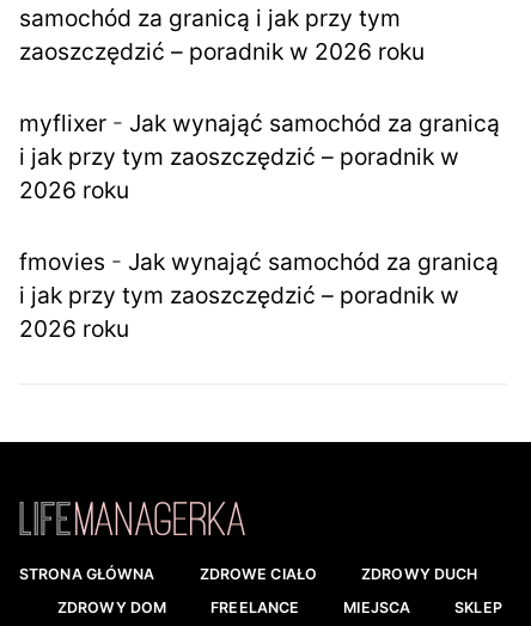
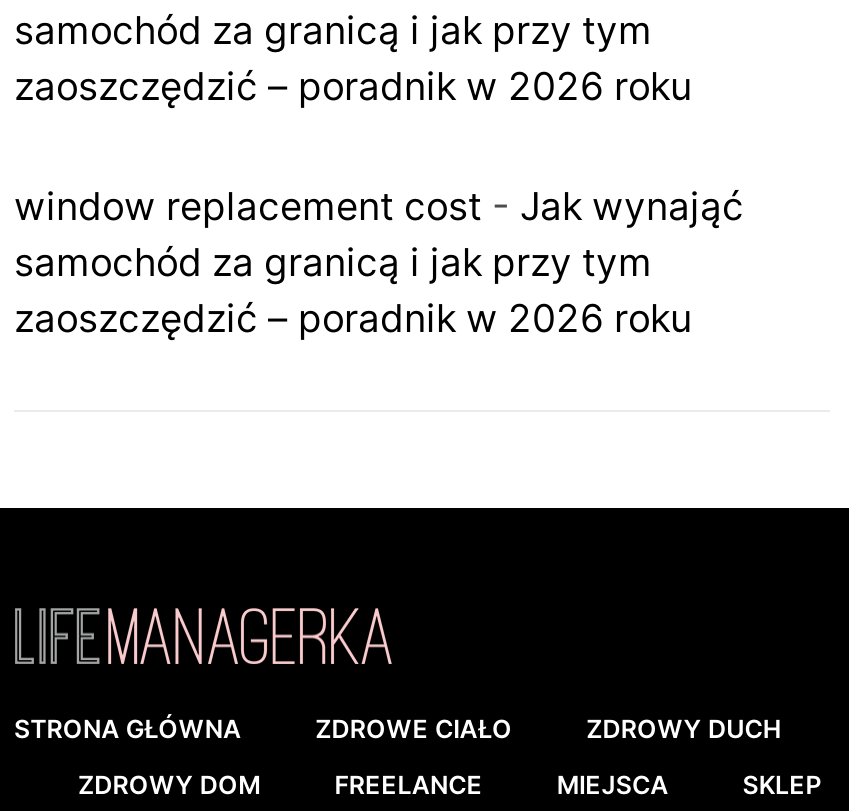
- myflixer - Jak wynająć samochód za granicą
- i jak przy tym zaoszczędzić – poradnik w
- 2026 roku
- fmovies - Jak wynająć samochód za granicą
- i jak przy tym zaoszczędzić – poradnik w
- 2026 roku
+ window replacement cost - Jak wynająć
+ samochód za granicą i jak przy tym
+ zaoszczędzić – poradnik w 2026 roku
